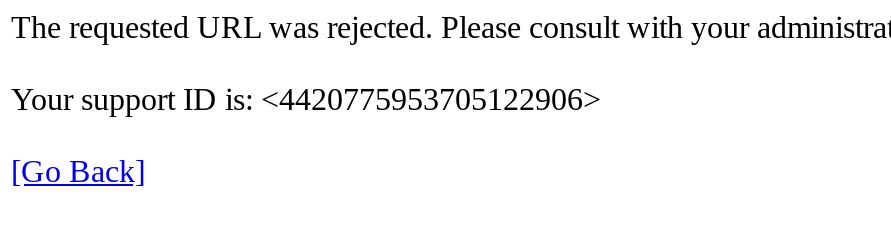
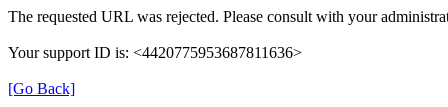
- Your support ID is: <4420775953705122906>
+ Your support ID is: <4420775953687811636>
